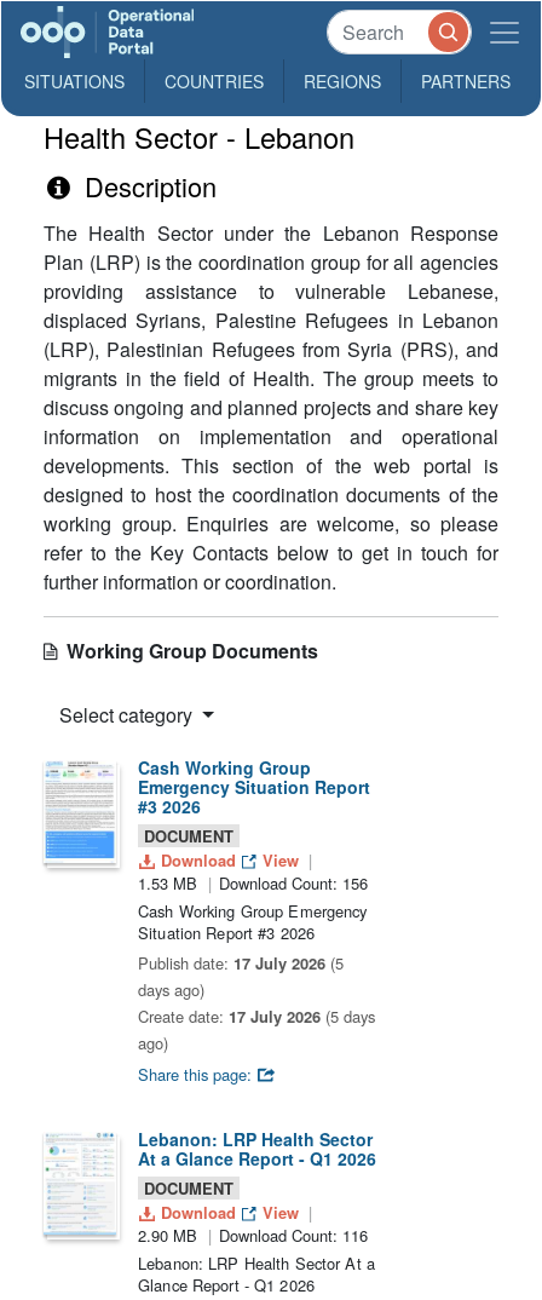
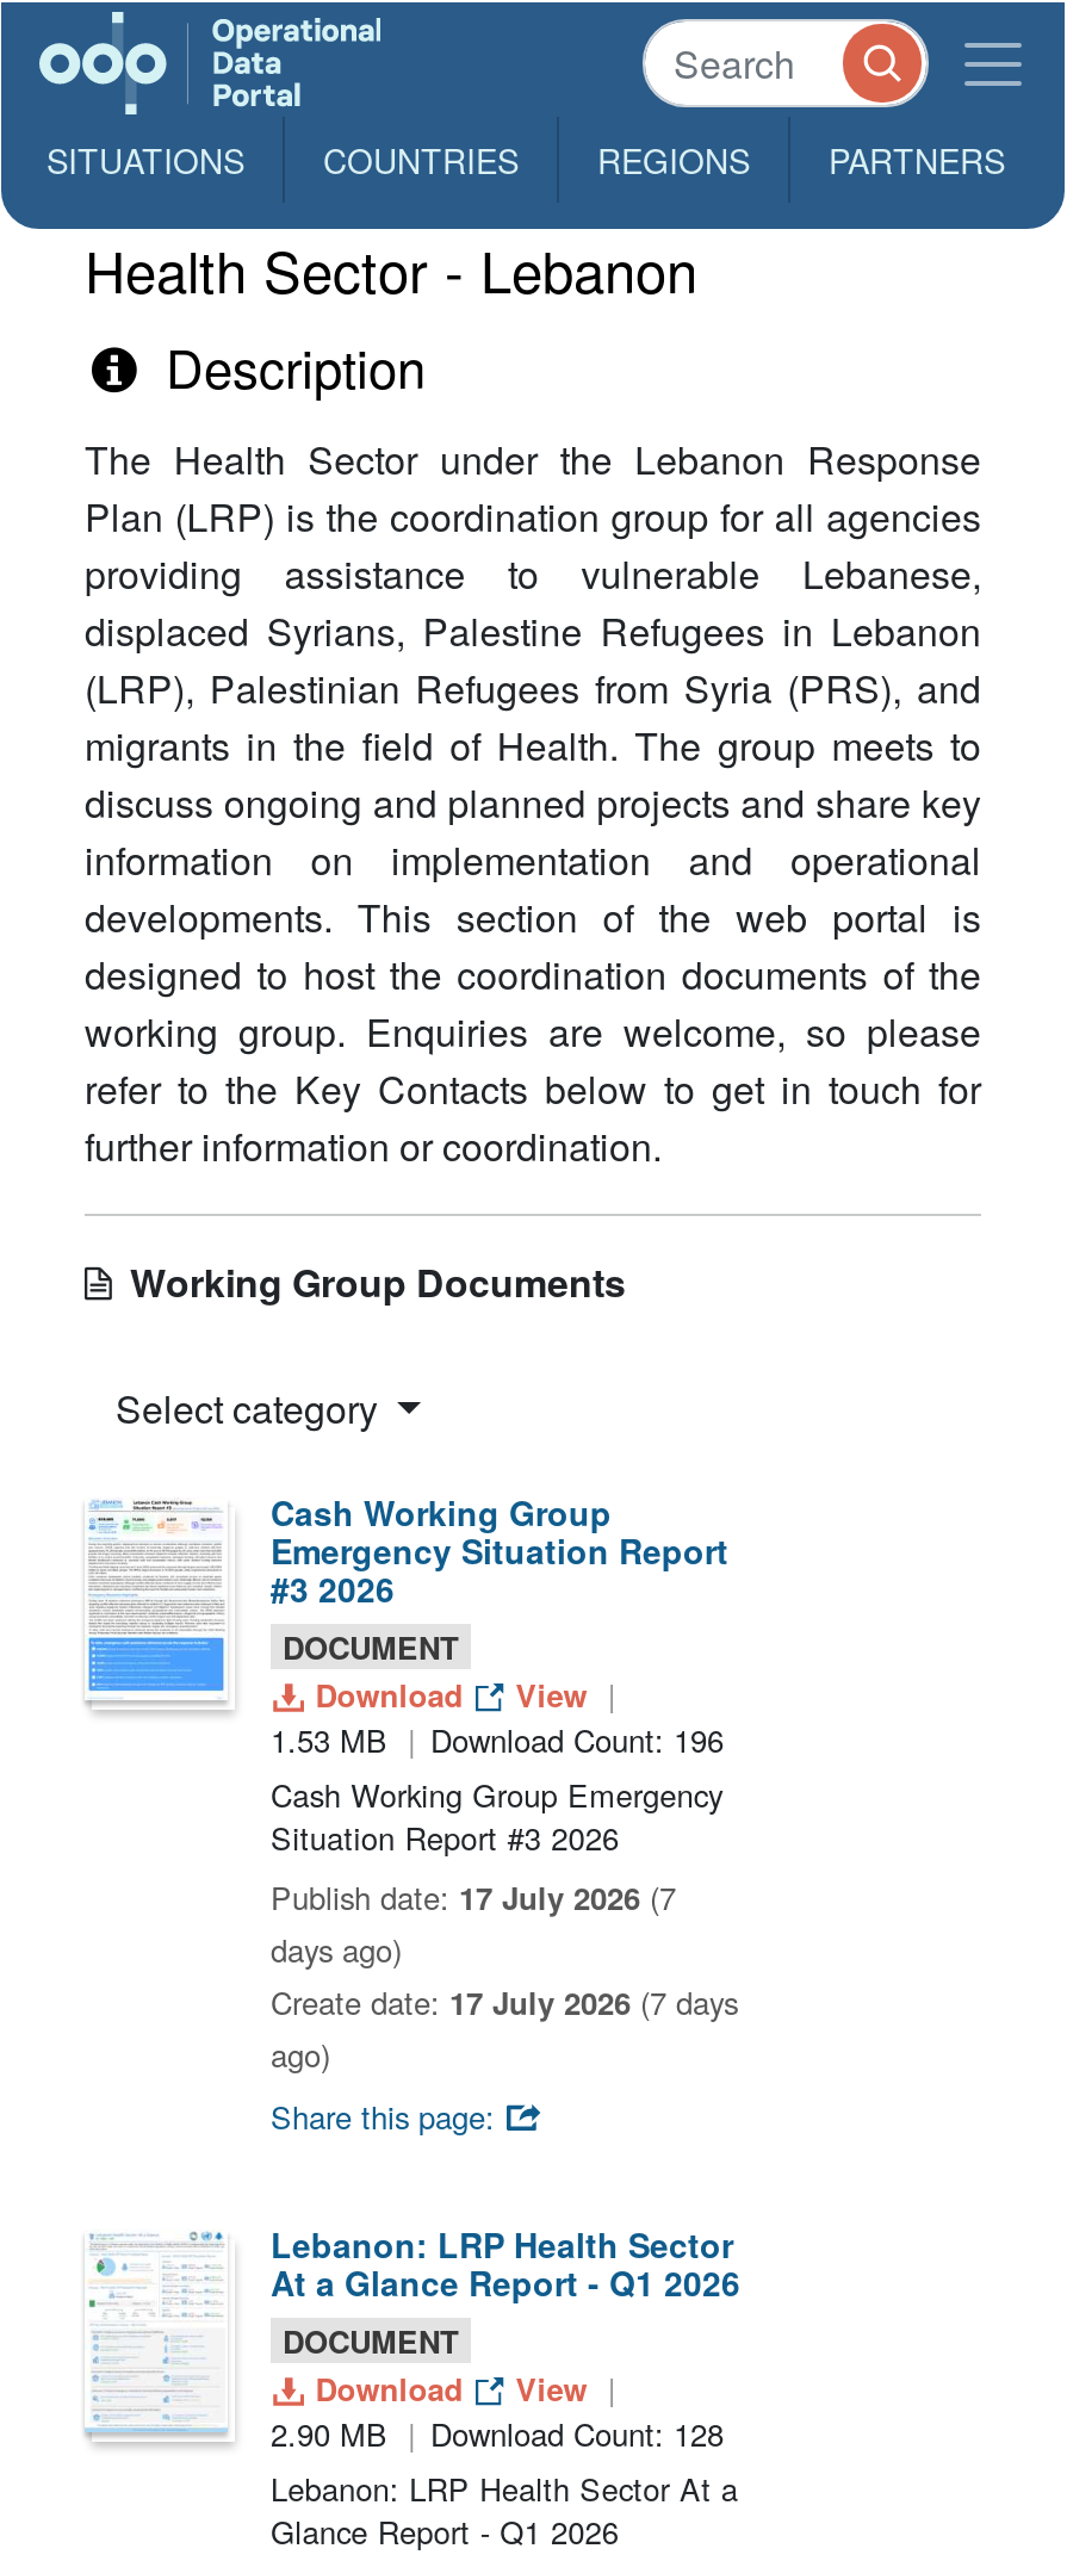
- Download Count: 156
+ Download Count: 196

- Publish date: 17 July 2026 (5
+ Publish date: 17 July 2026 (7

- Create date: 17 July 2026 (5 days
+ Create date: 17 July 2026 (7 days

- Download Count: 116
+ Download Count: 128
